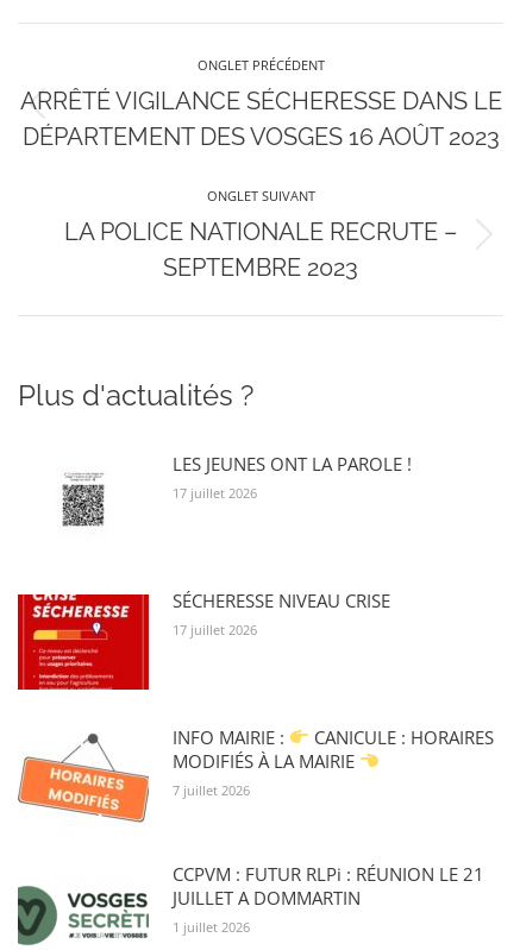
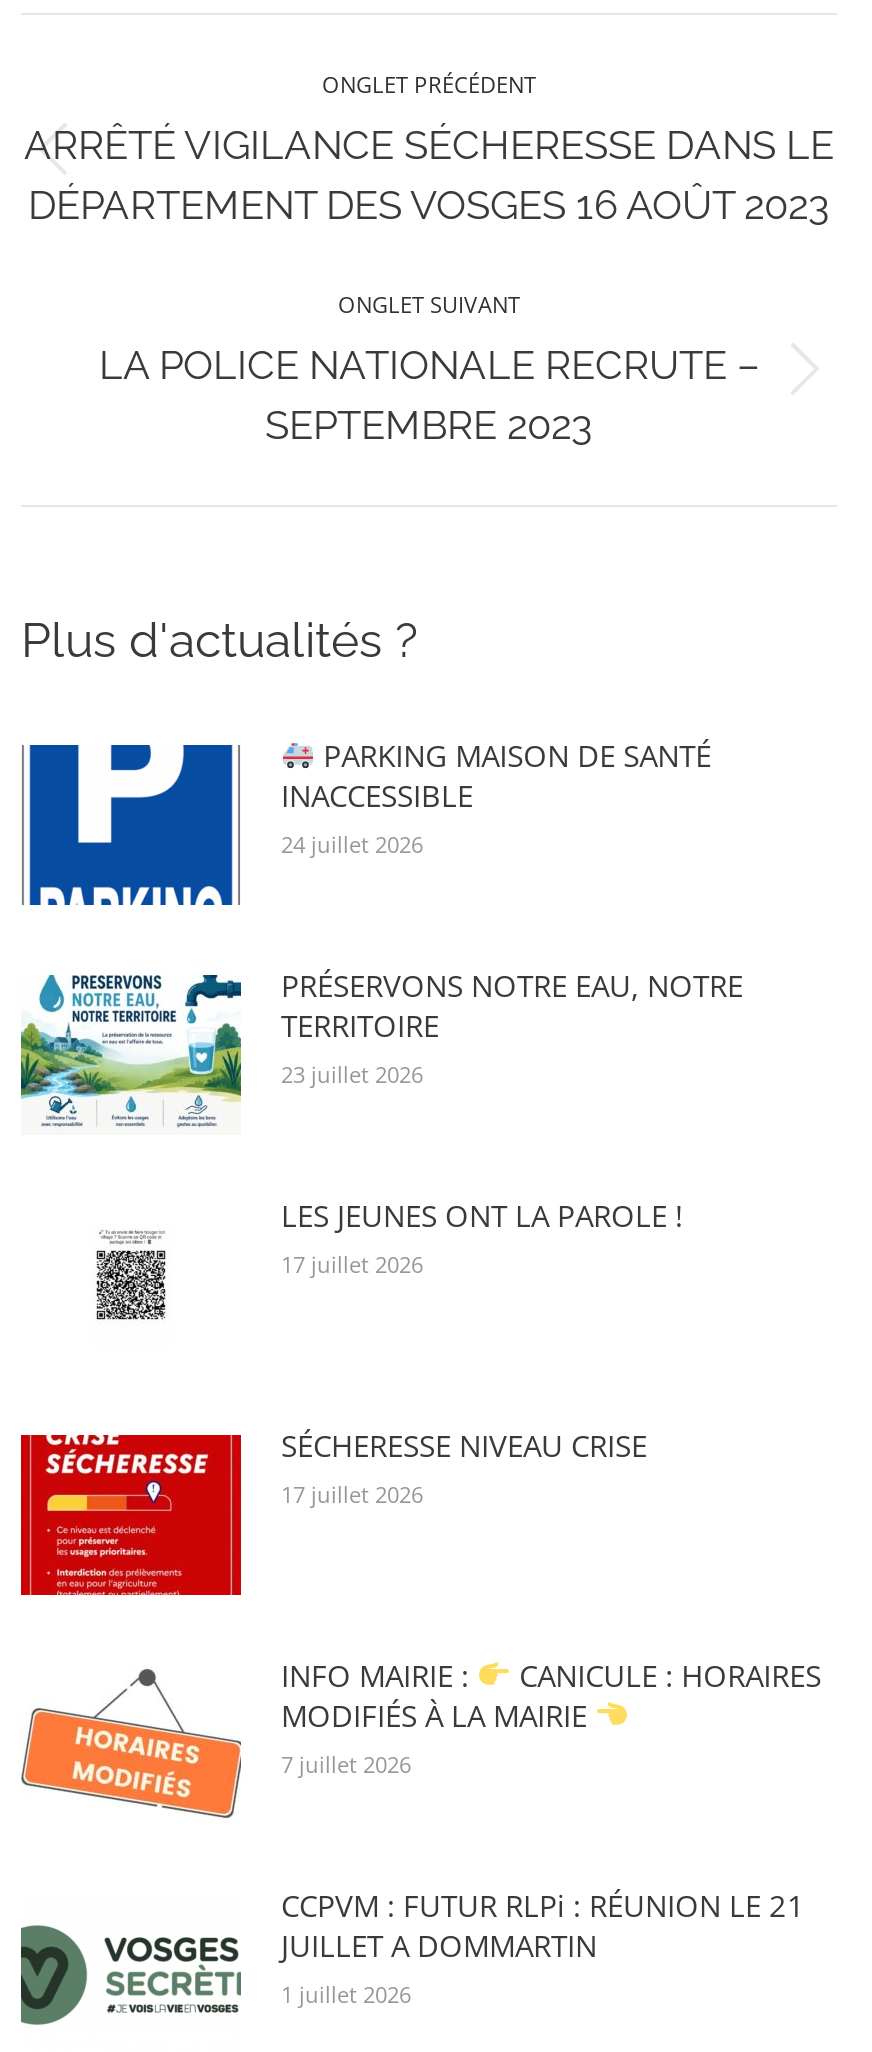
+ [image]
+ PRÉSERVONS NOTRE EAU, NOTRE
+ TERRITOIRE
+ 23 juillet 2026

+ [image]
+ PARKING MAISON DE SANTÉ
+ INACCESSIBLE
+ 24 juillet 2026
